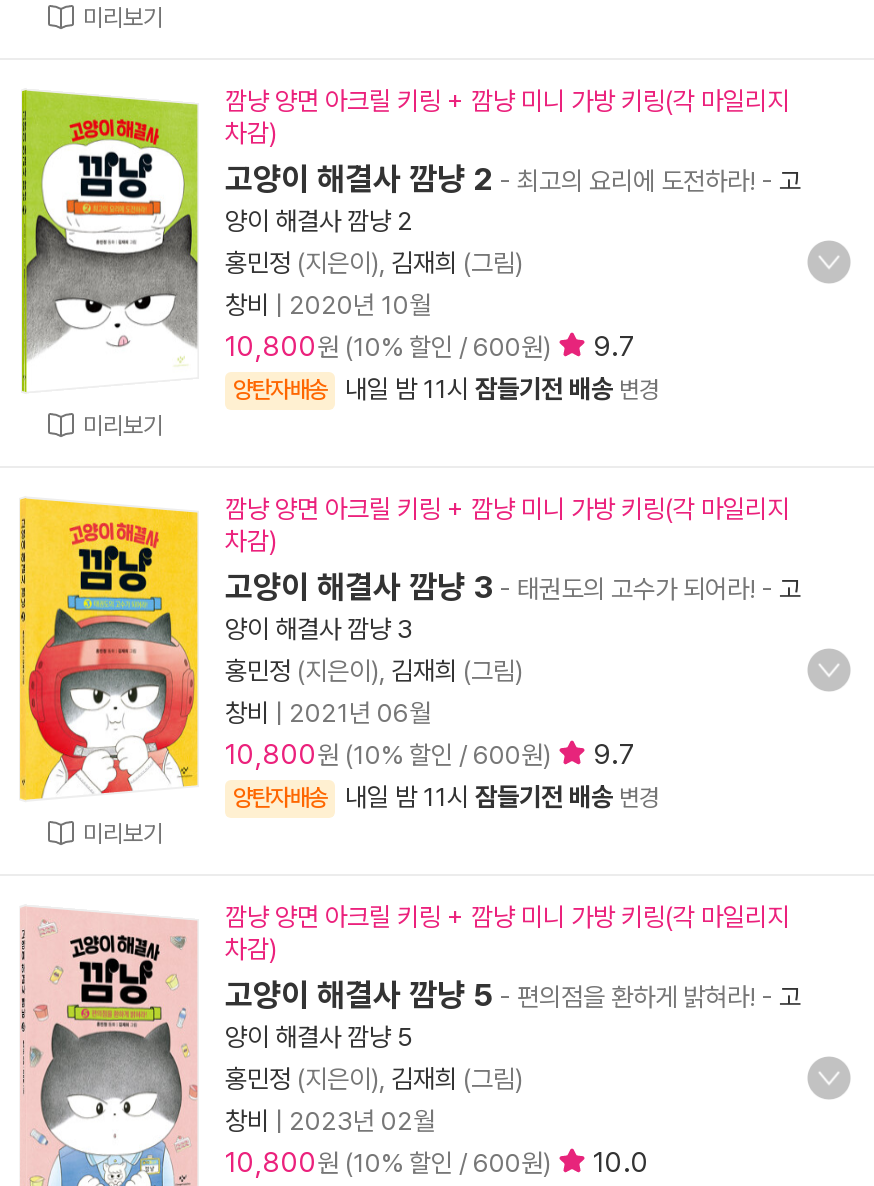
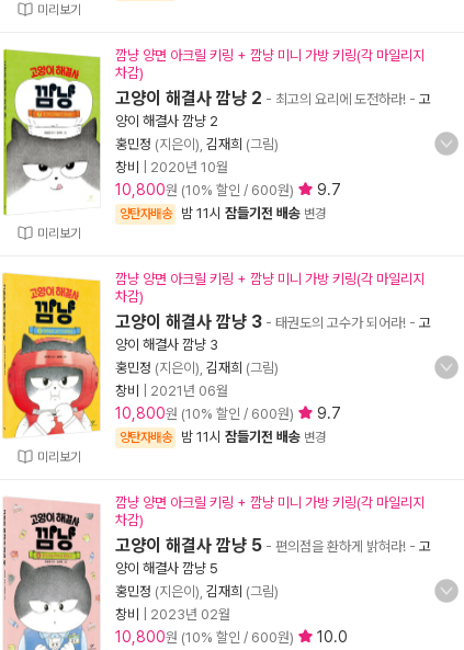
- 내일 밤 11시 잠들기전 배송 변경
+ 밤 11시 잠들기전 배송 변경

- 내일 밤 11시 잠들기전 배송 변경
+ 밤 11시 잠들기전 배송 변경
